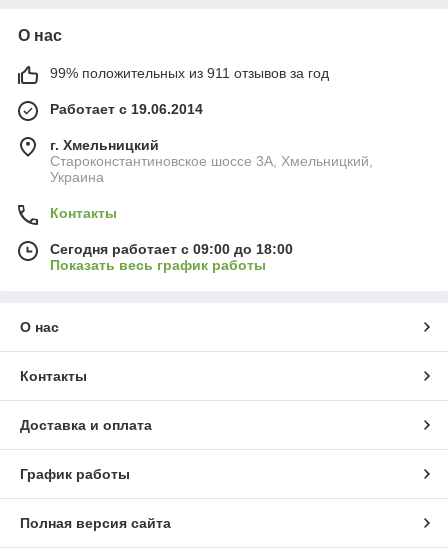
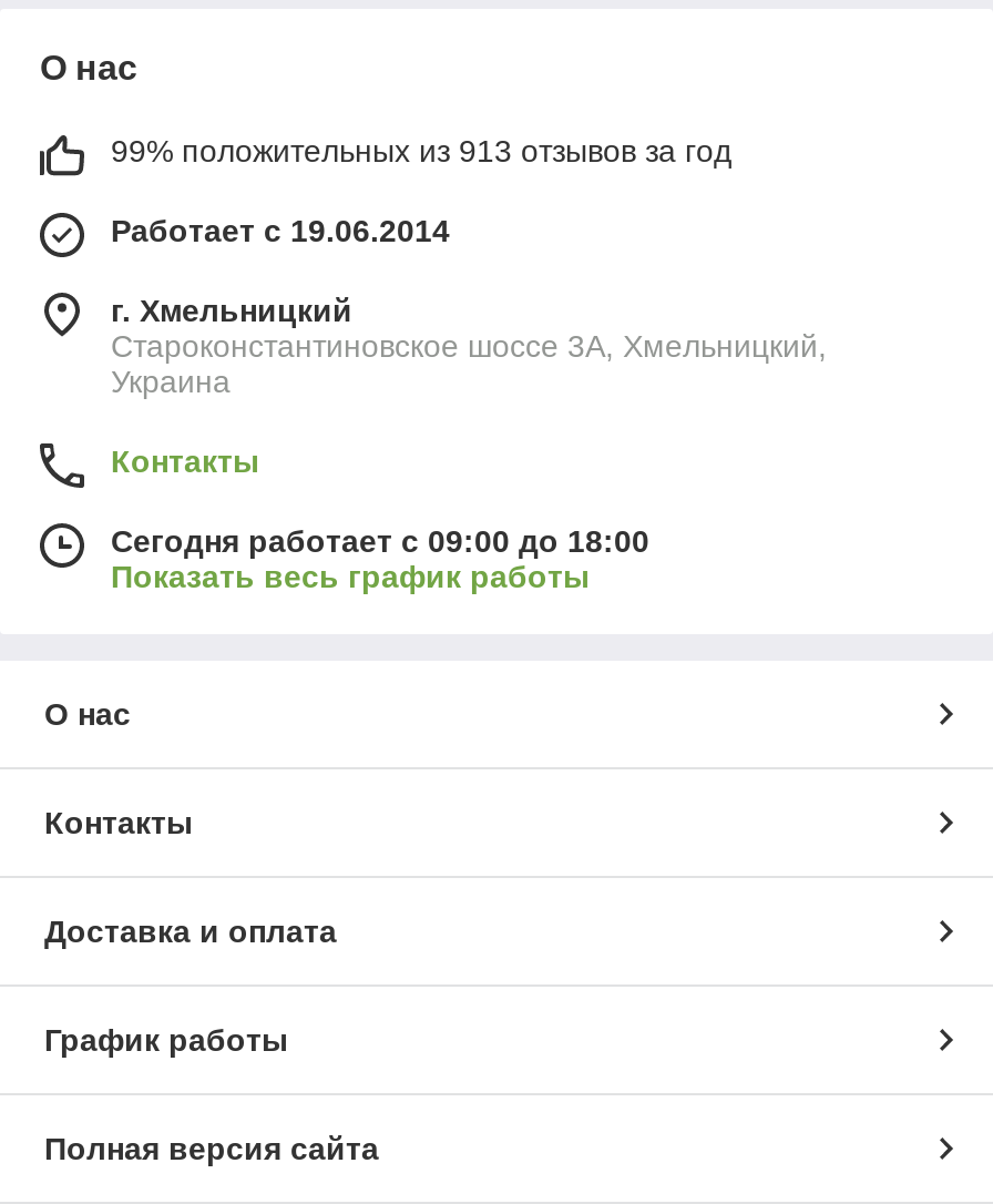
- 99% положительных из 911 отзывов за год
+ 99% положительных из 913 отзывов за год
